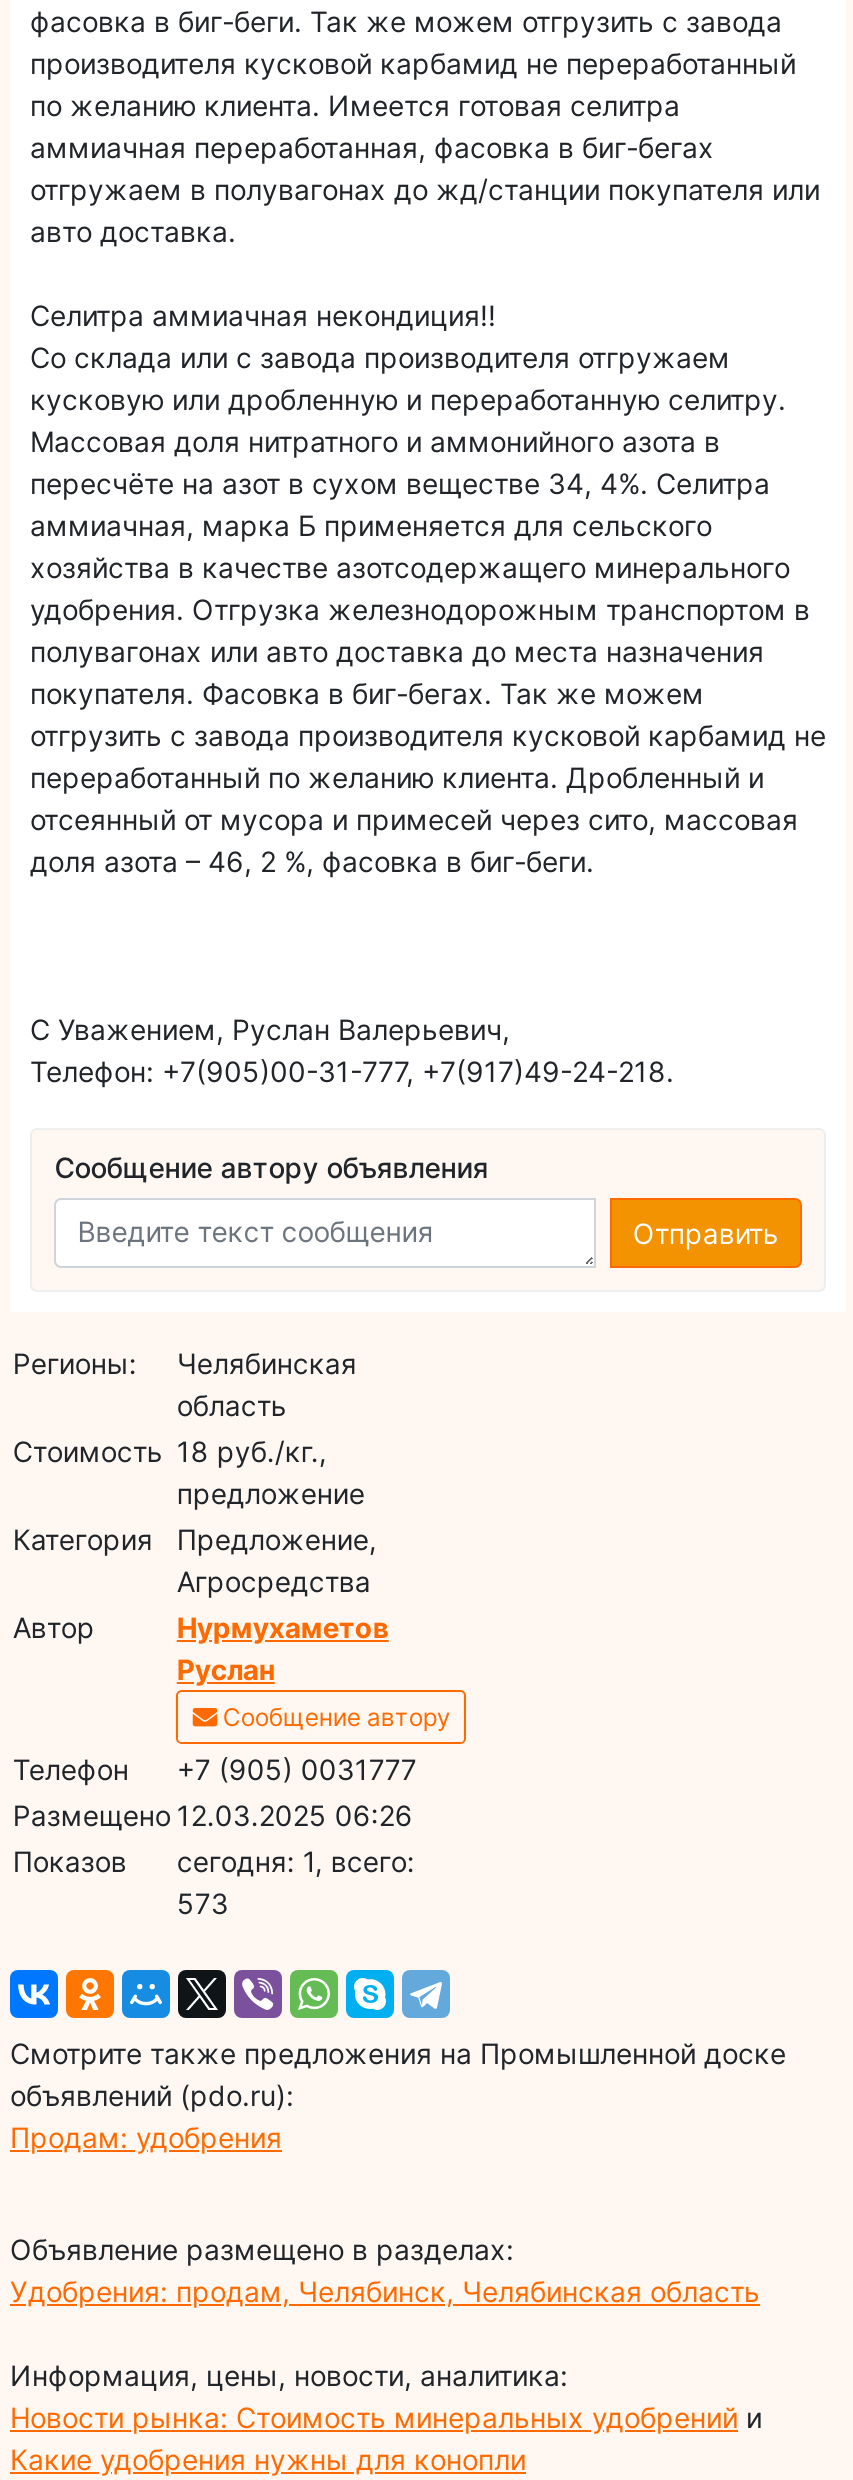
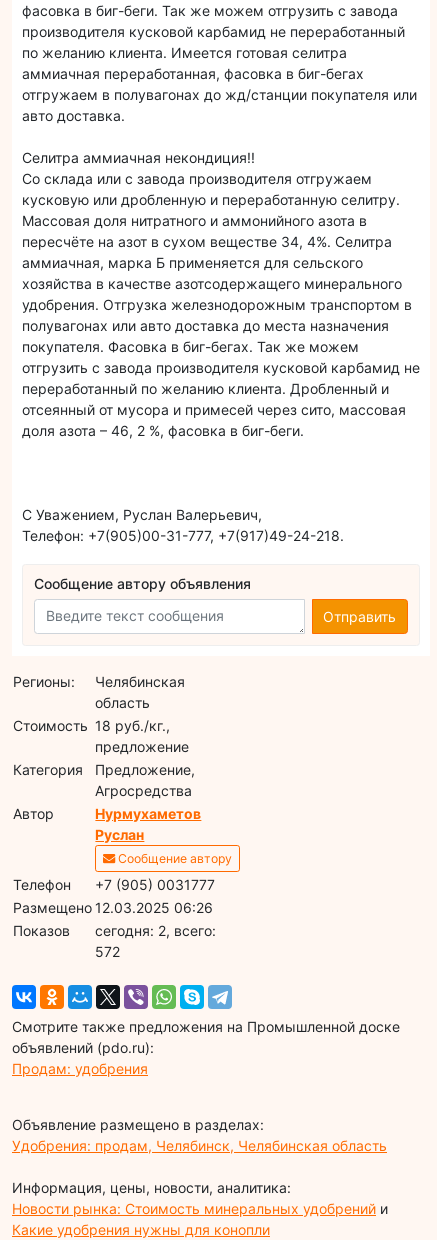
- cегодня: 1, всего:
+ cегодня: 2, всего:

- 573
+ 572
